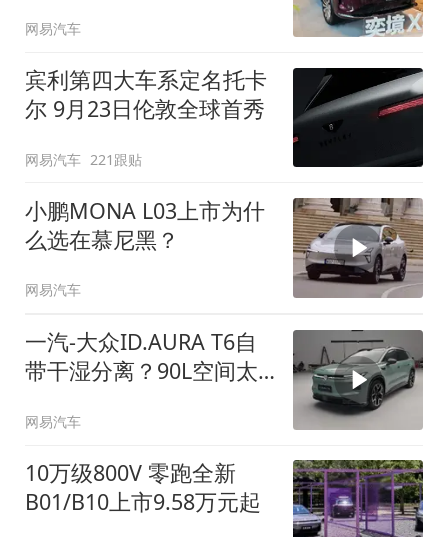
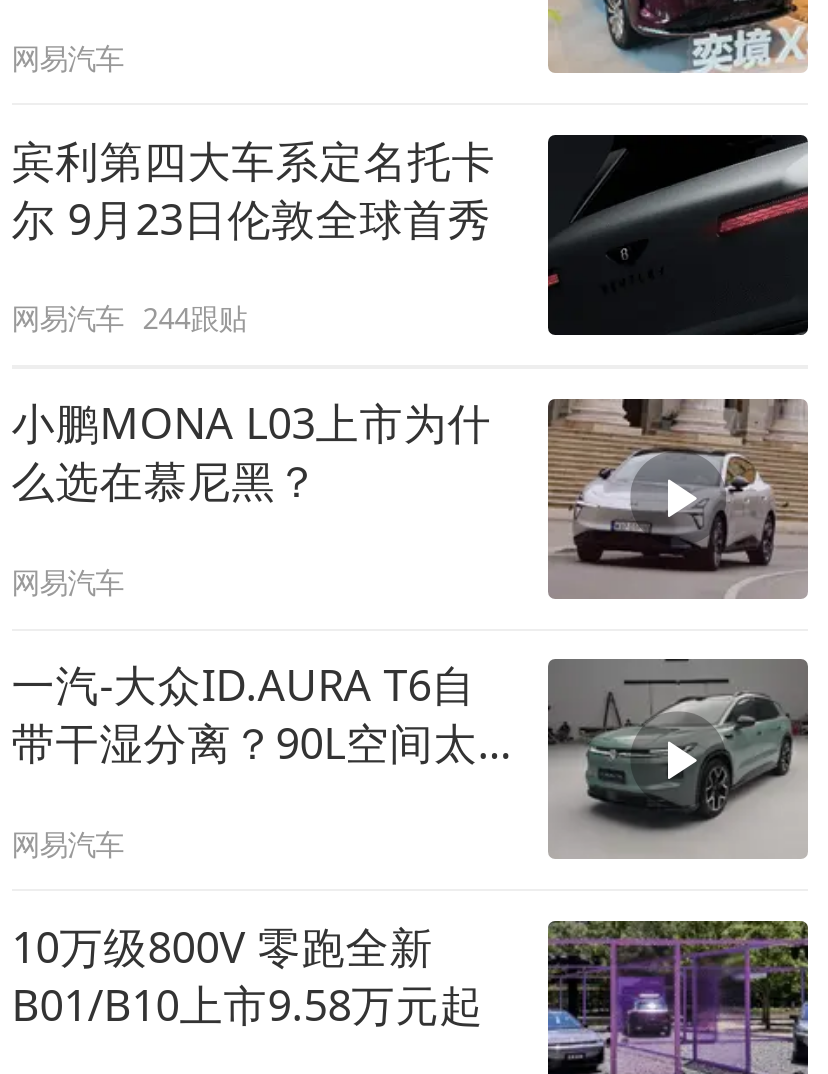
- 网易汽车 221跟贴
+ 网易汽车 244跟贴
